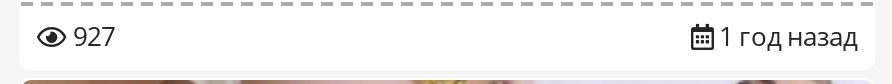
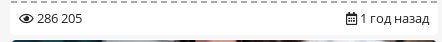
- 927
+ 286 205
